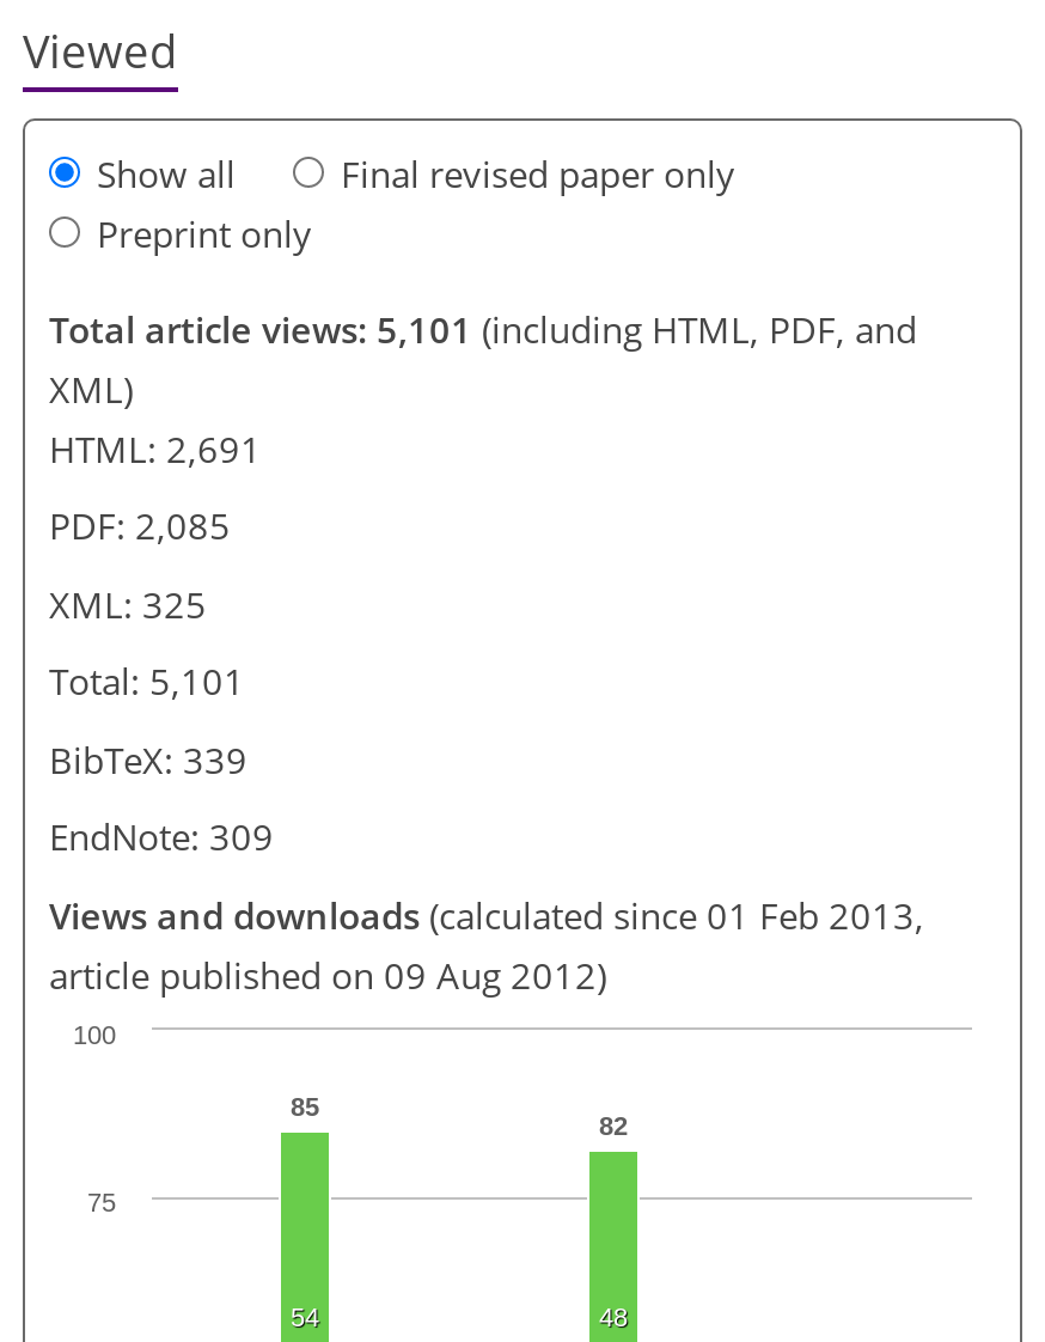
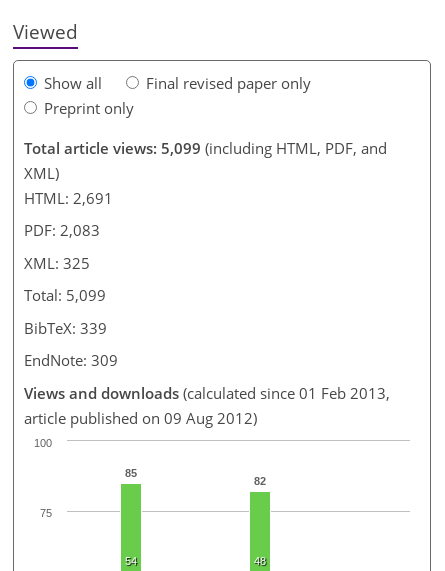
- Total article views: 5,101 (including HTML, PDF, and
+ Total article views: 5,099 (including HTML, PDF, and

- PDF: 2,085
+ PDF: 2,083

- Total: 5,101
+ Total: 5,099
